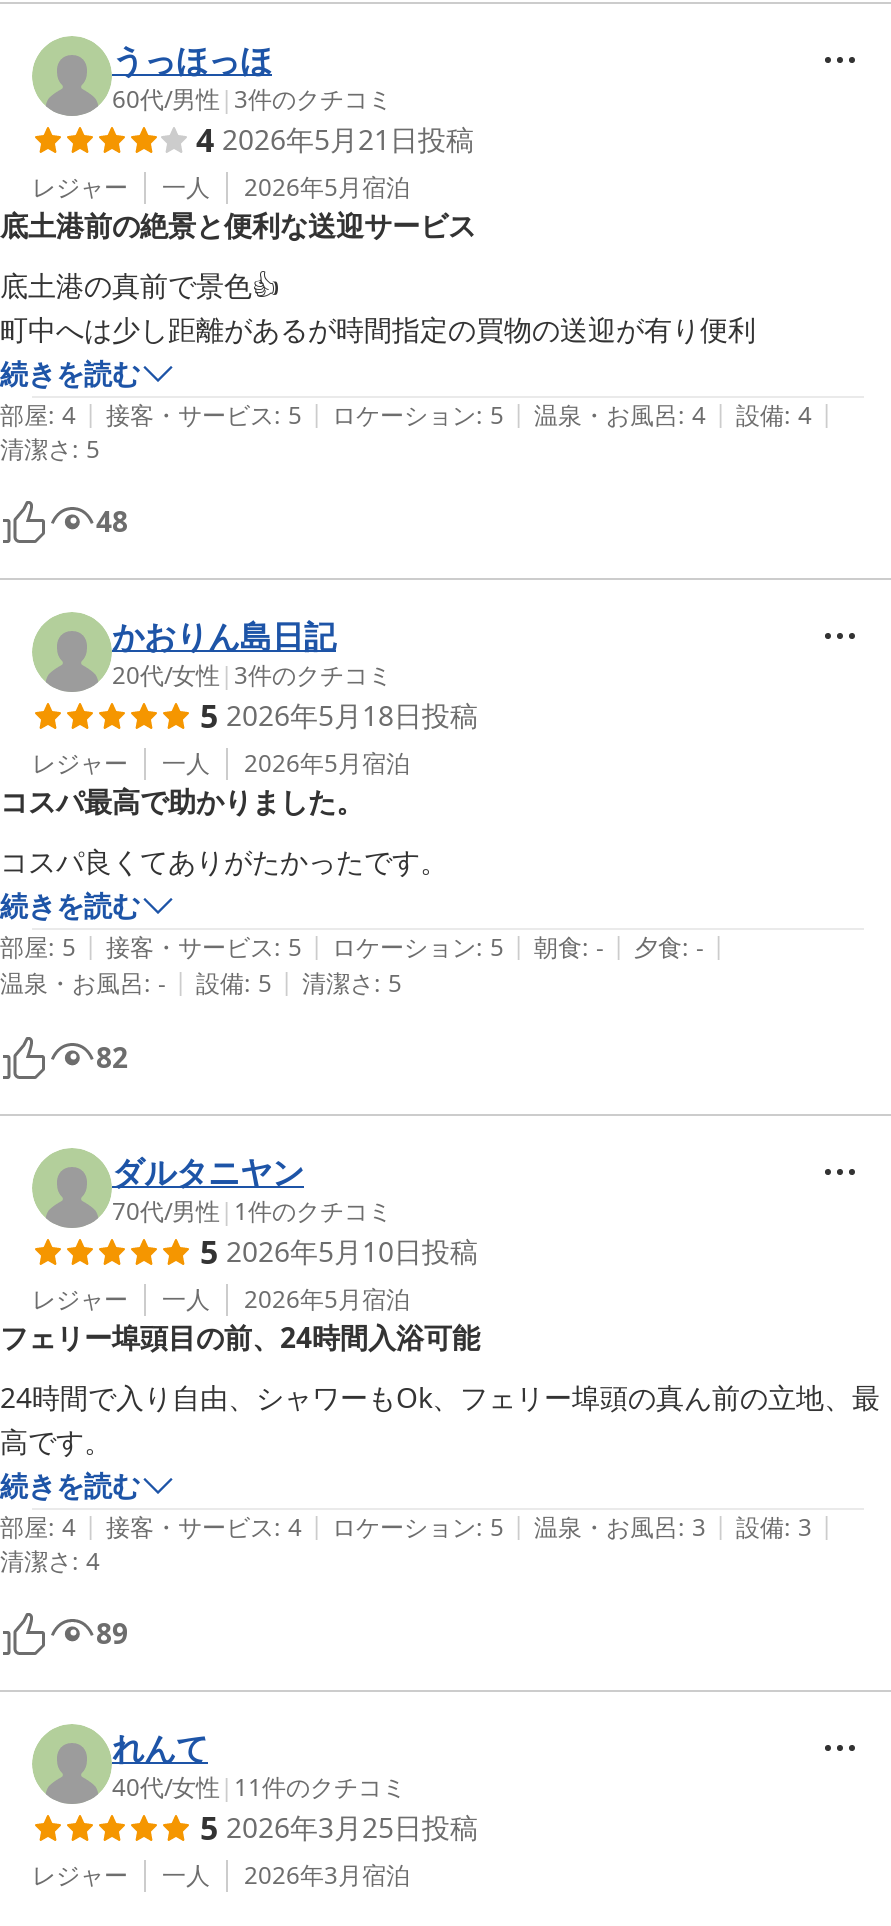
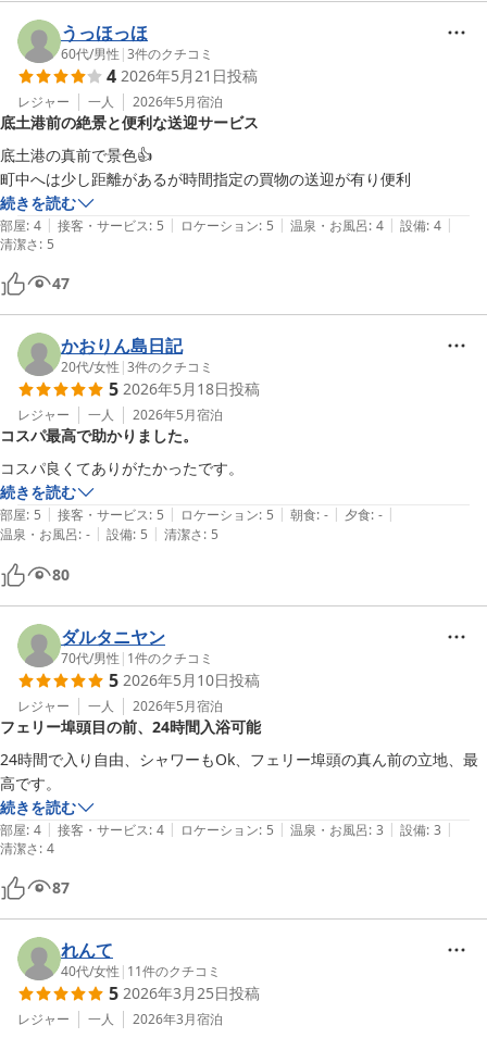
- 48
+ 47

- 82
+ 80

- 89
+ 87
